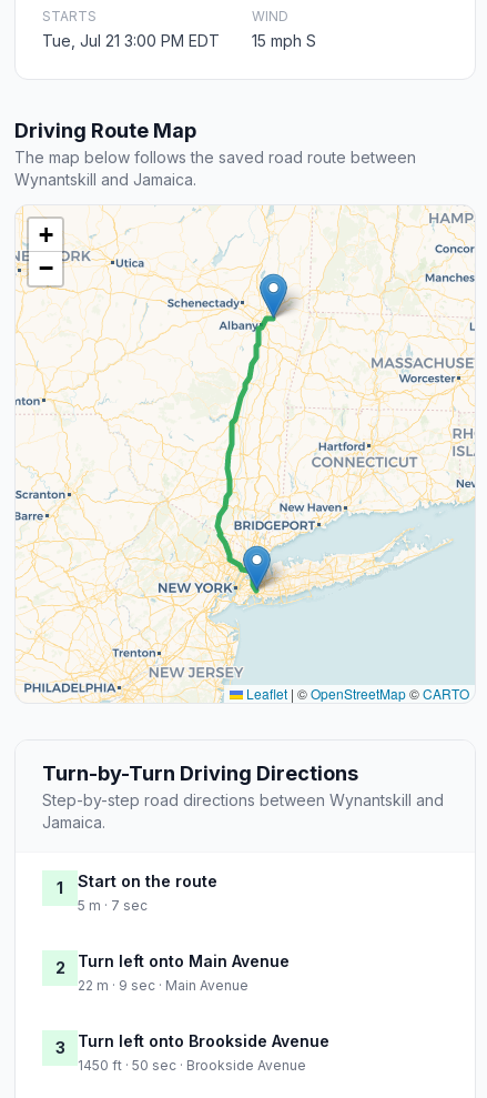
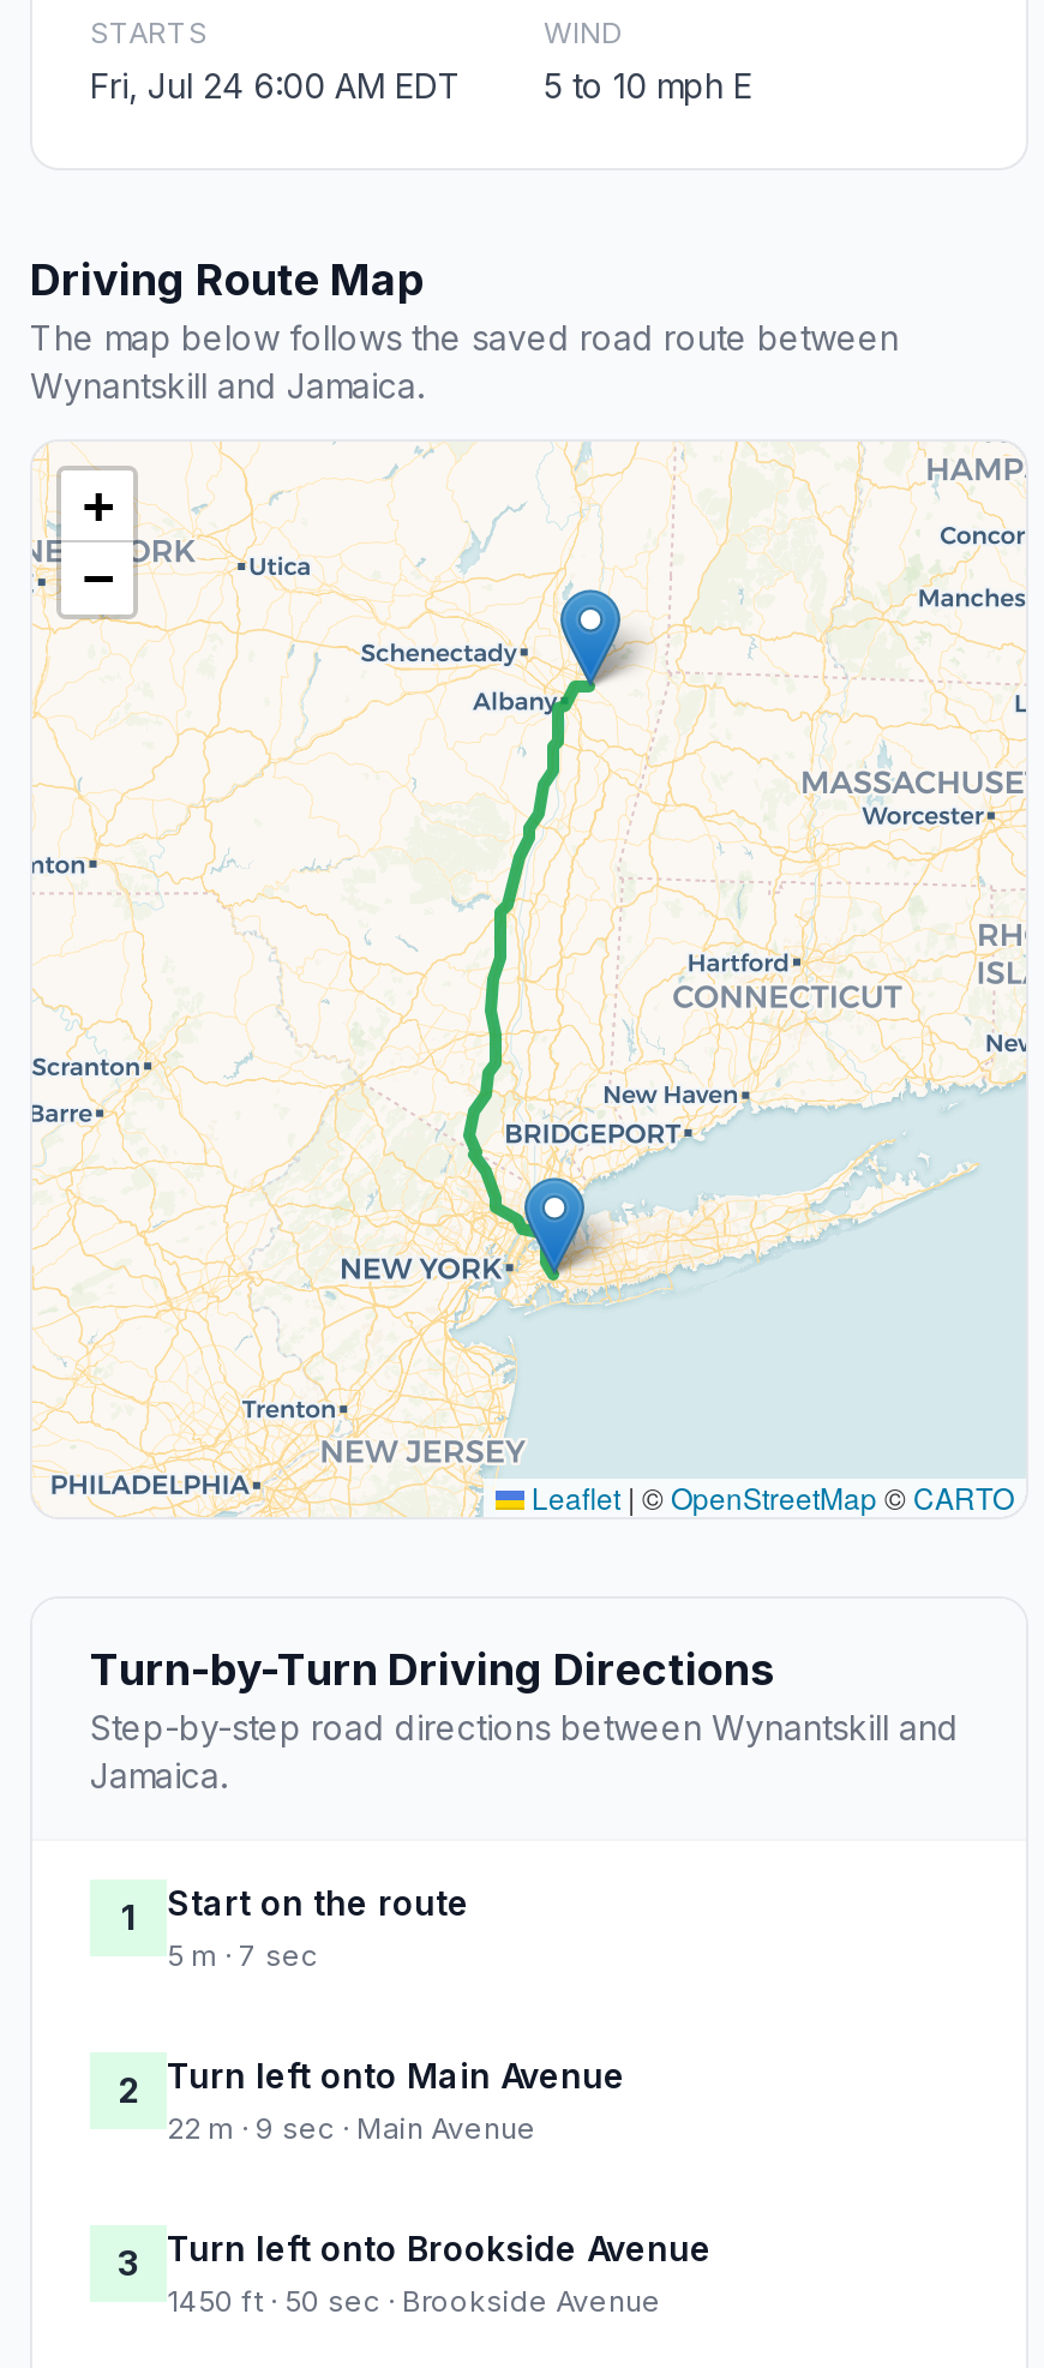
- Tue, Jul 21 3:00 PM EDT
+ Fri, Jul 24 6:00 AM EDT

- 15 mph S
+ 5 to 10 mph E
